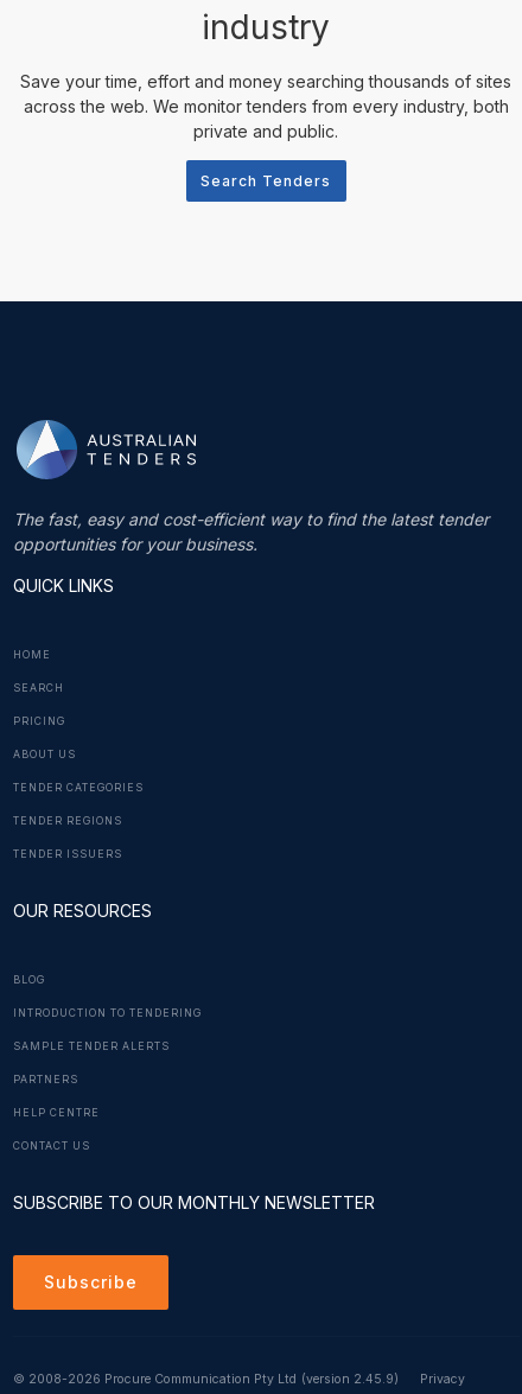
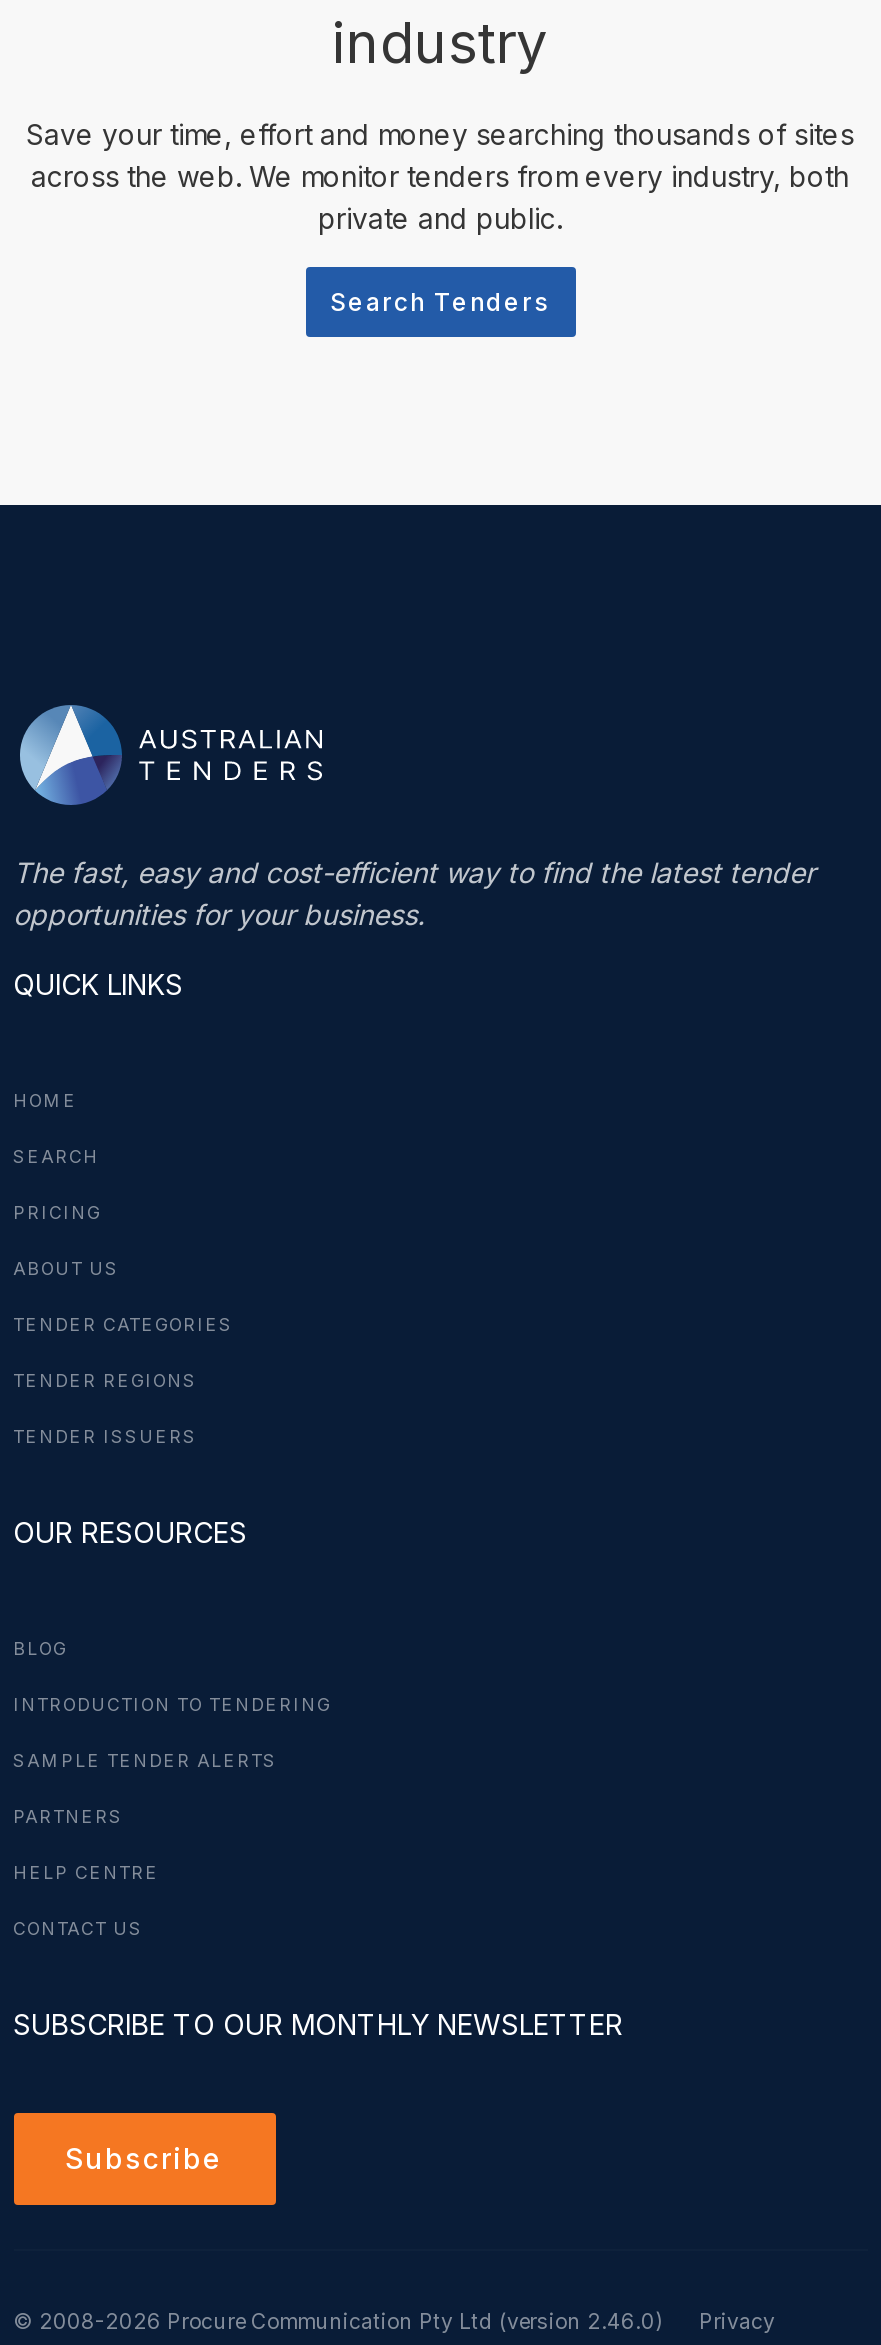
- © 2008-2026 Procure Communication Pty Ltd (version 2.45.9)
+ © 2008-2026 Procure Communication Pty Ltd (version 2.46.0)
